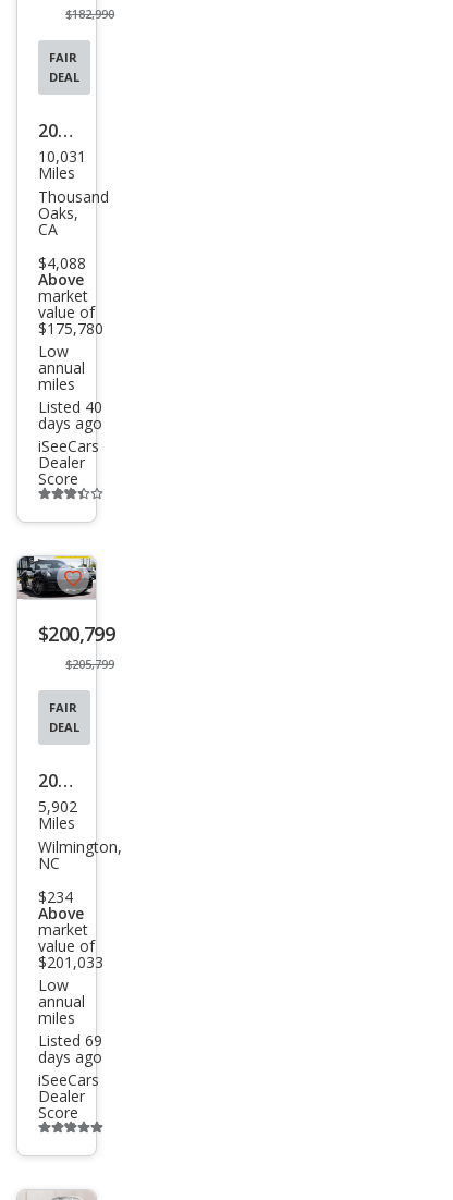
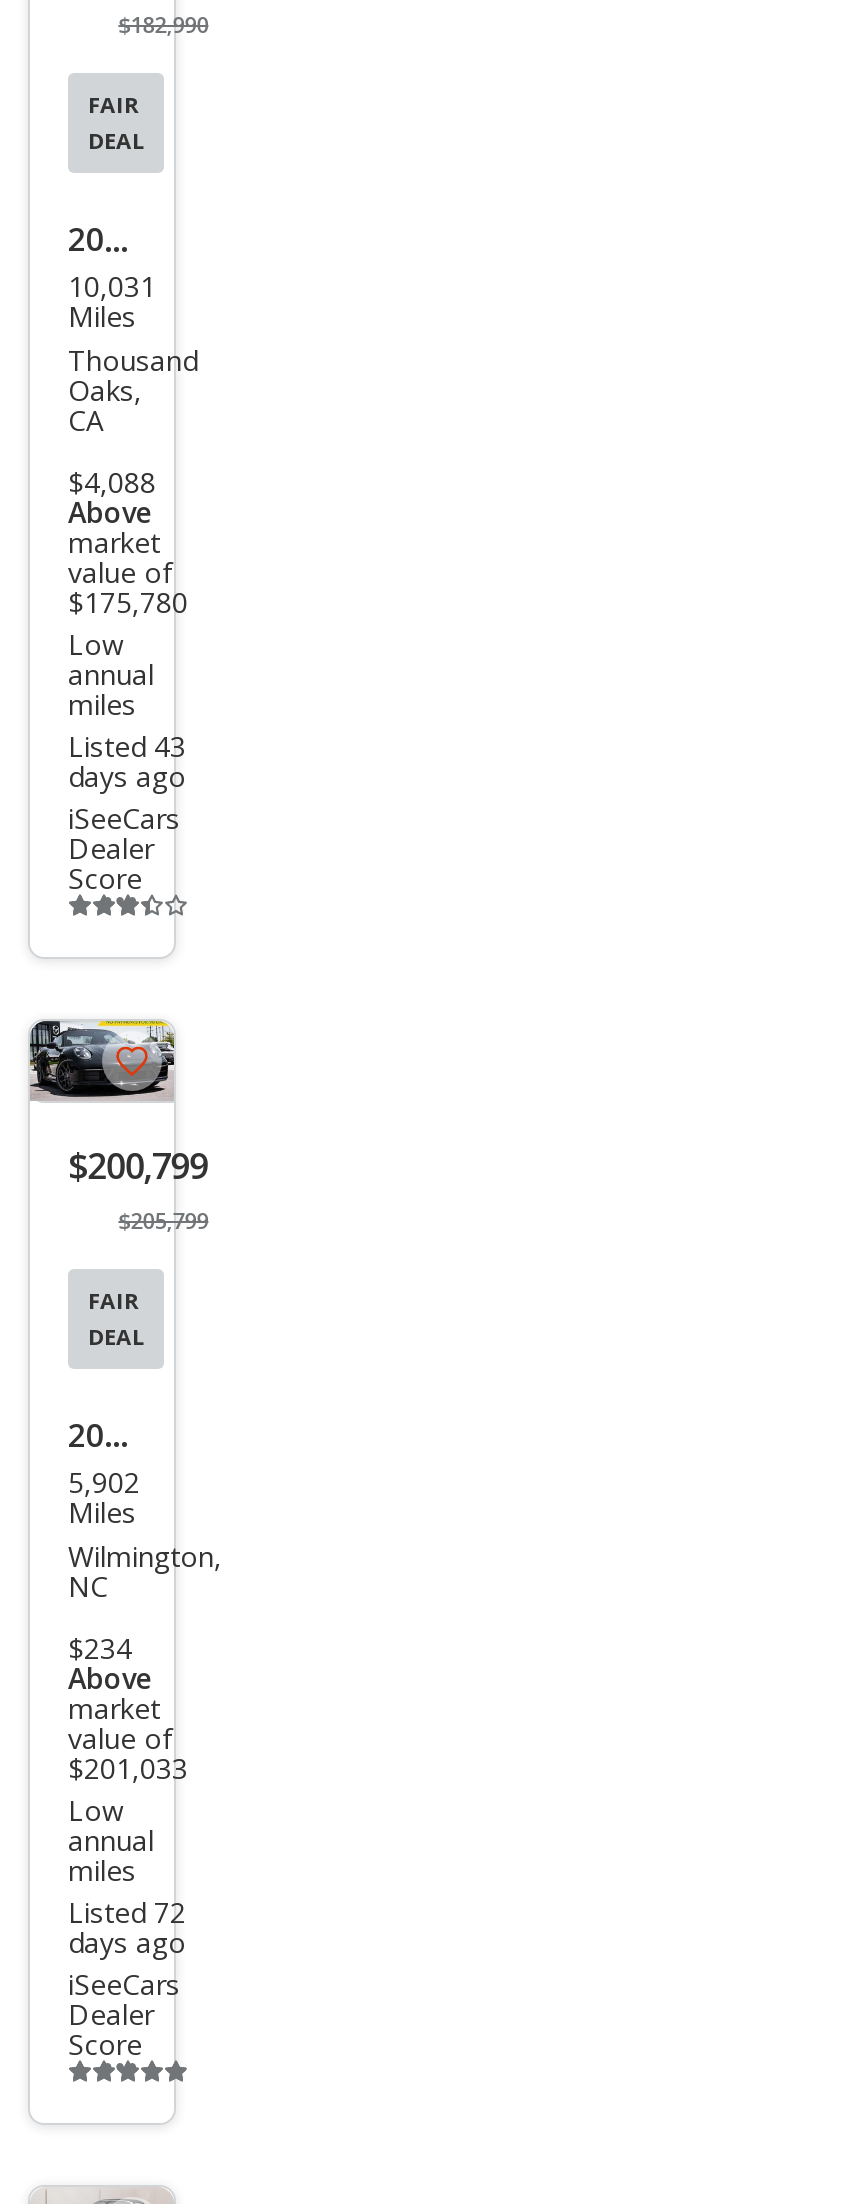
- Listed 40
+ Listed 43

- Listed 69
+ Listed 72
